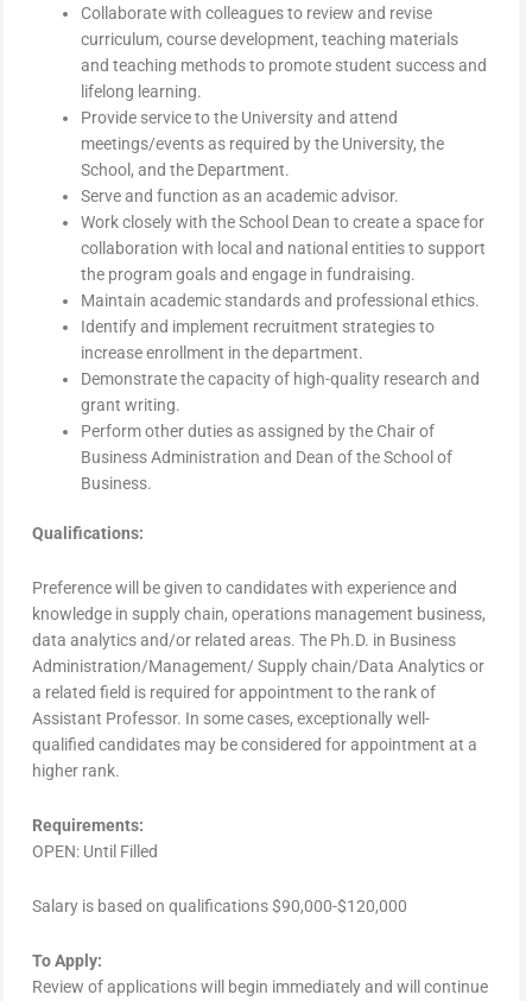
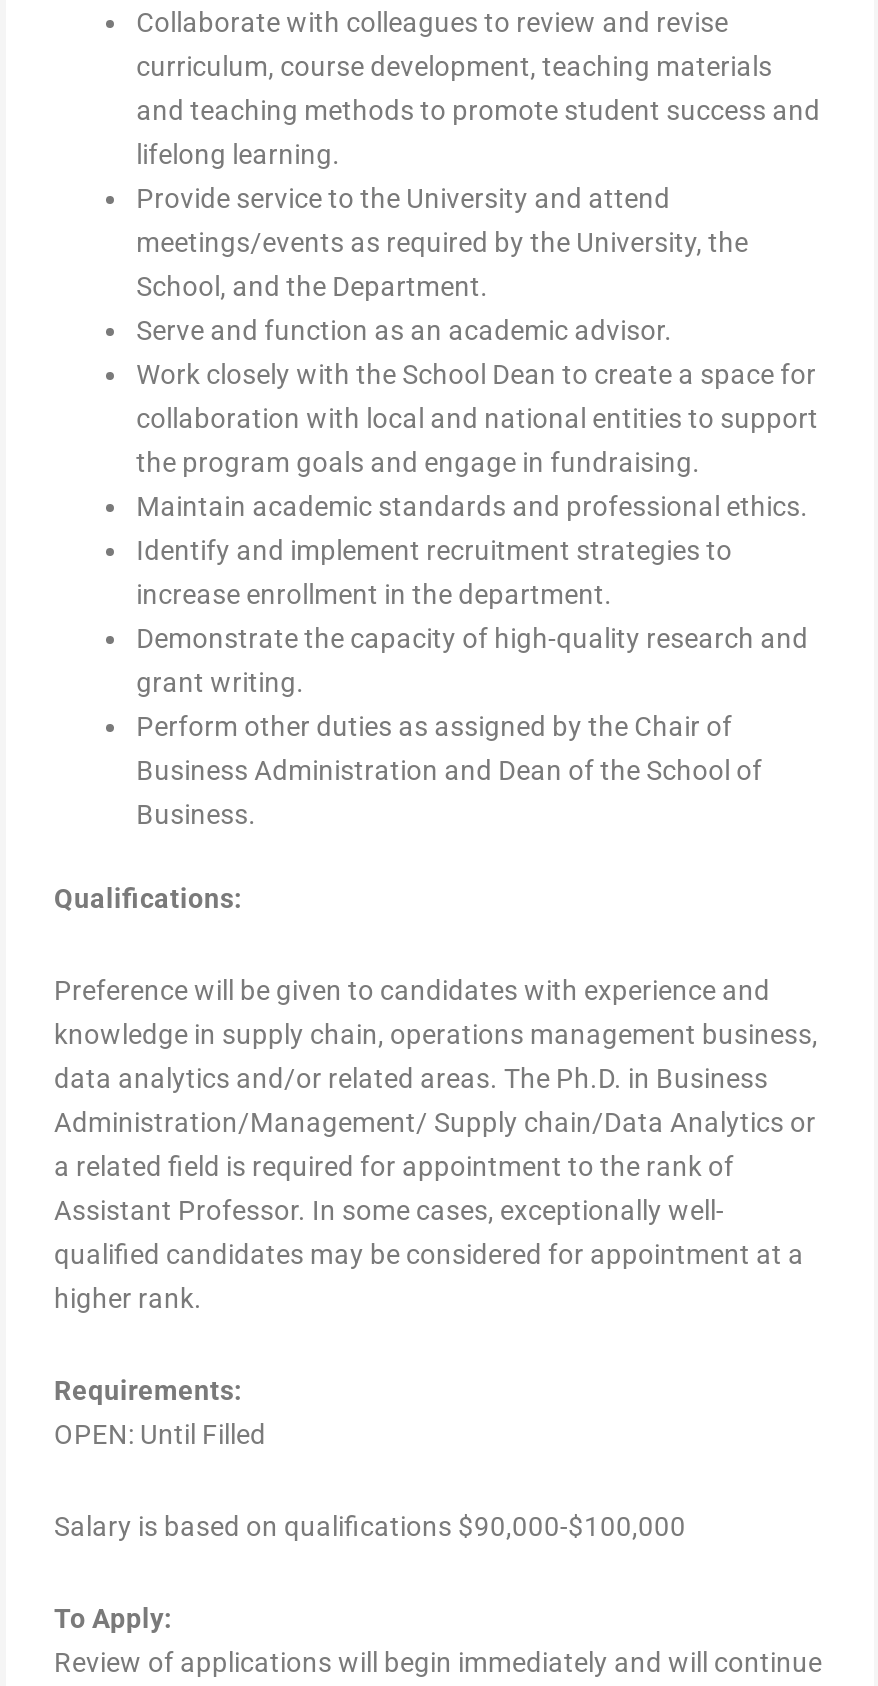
- Salary is based on qualifications $90,000-$120,000
+ Salary is based on qualifications $90,000-$100,000
